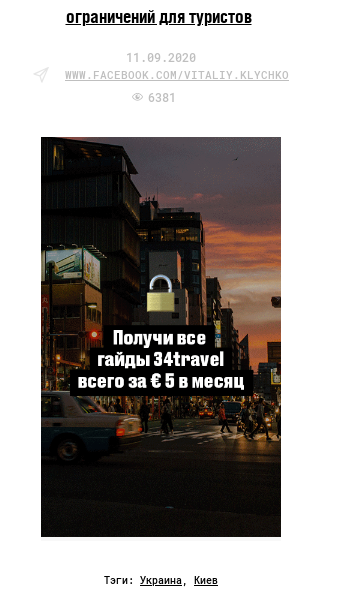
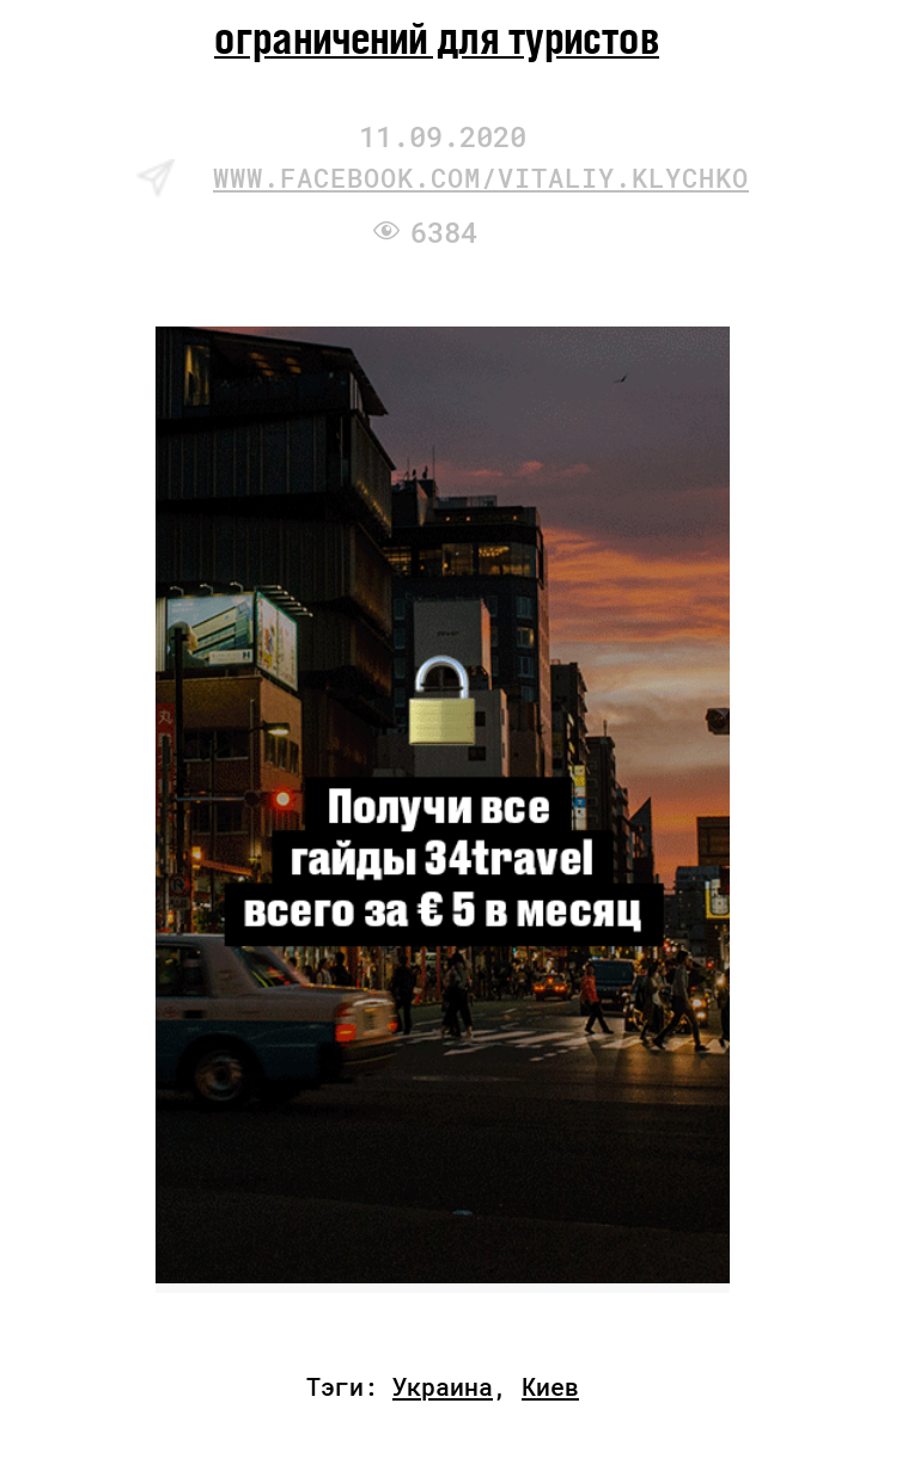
- 6381
+ 6384
